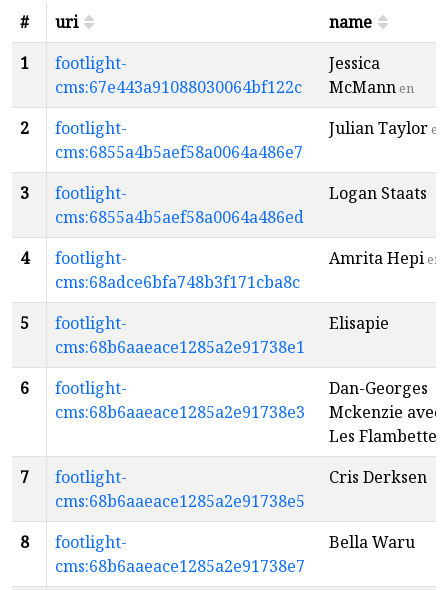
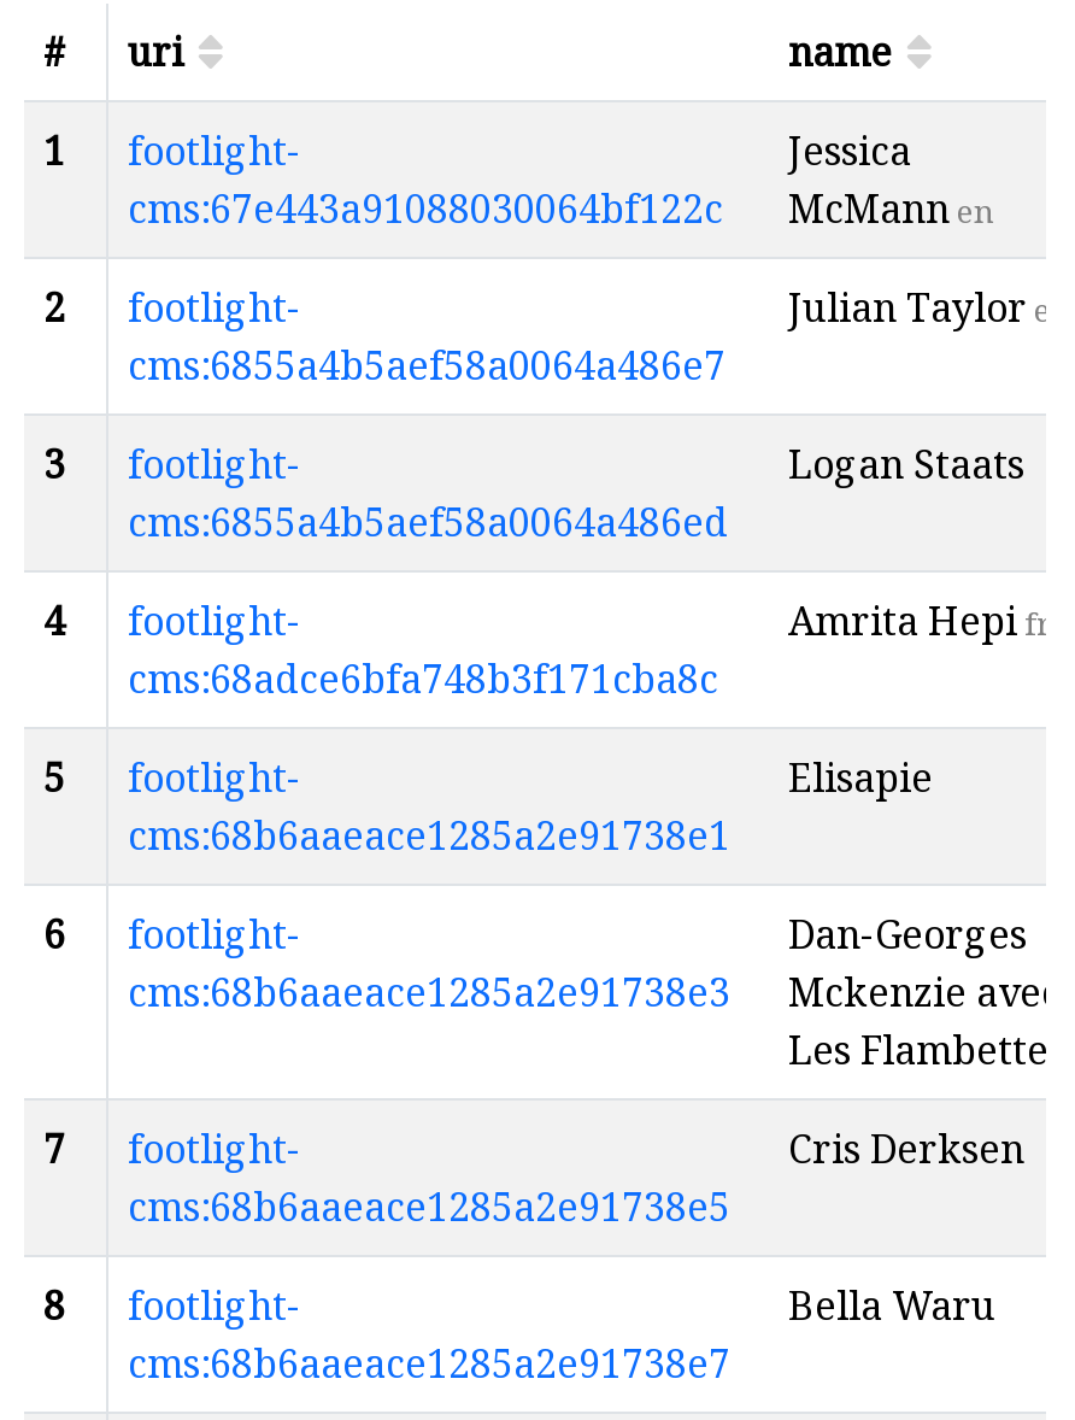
- Amrita Hepien
+ Amrita Hepifr
